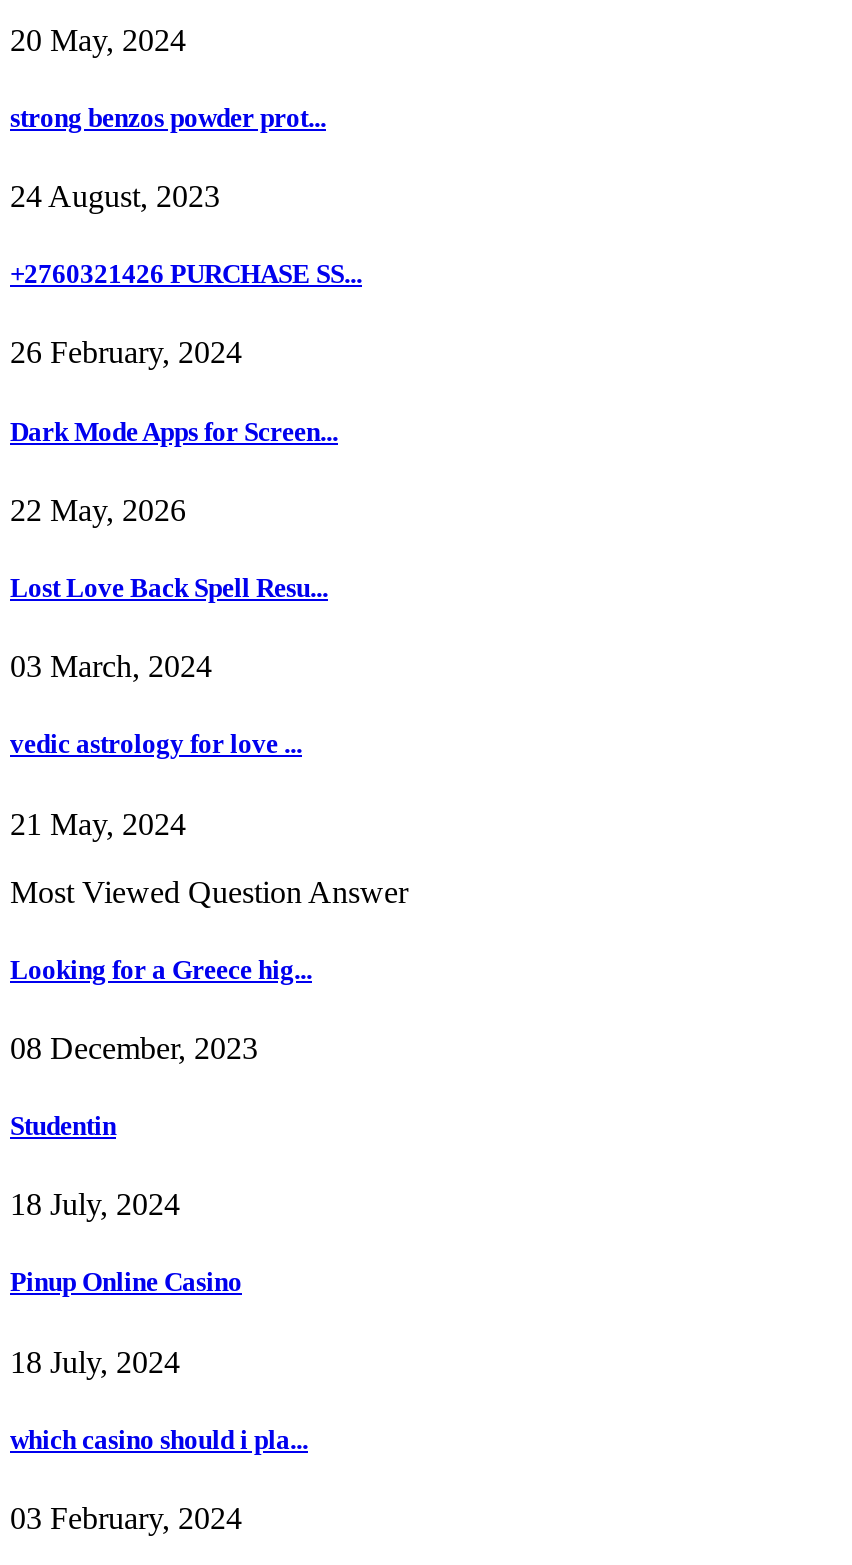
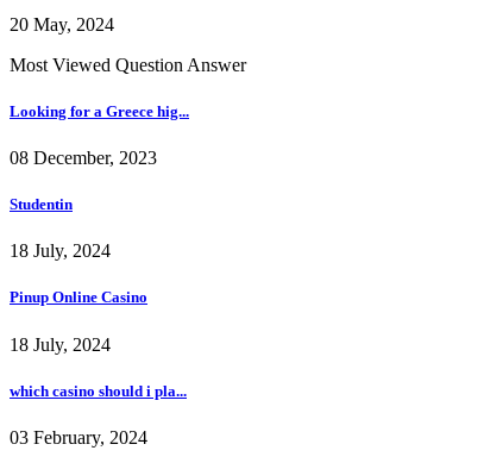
- strong benzos powder prot...
- 24 August, 2023
- +2760321426 PURCHASE SS...
- 26 February, 2024
- Dark Mode Apps for Screen...
- 22 May, 2026
- Lost Love Back Spell Resu...
- 03 March, 2024
- vedic astrology for love ...
- 21 May, 2024
